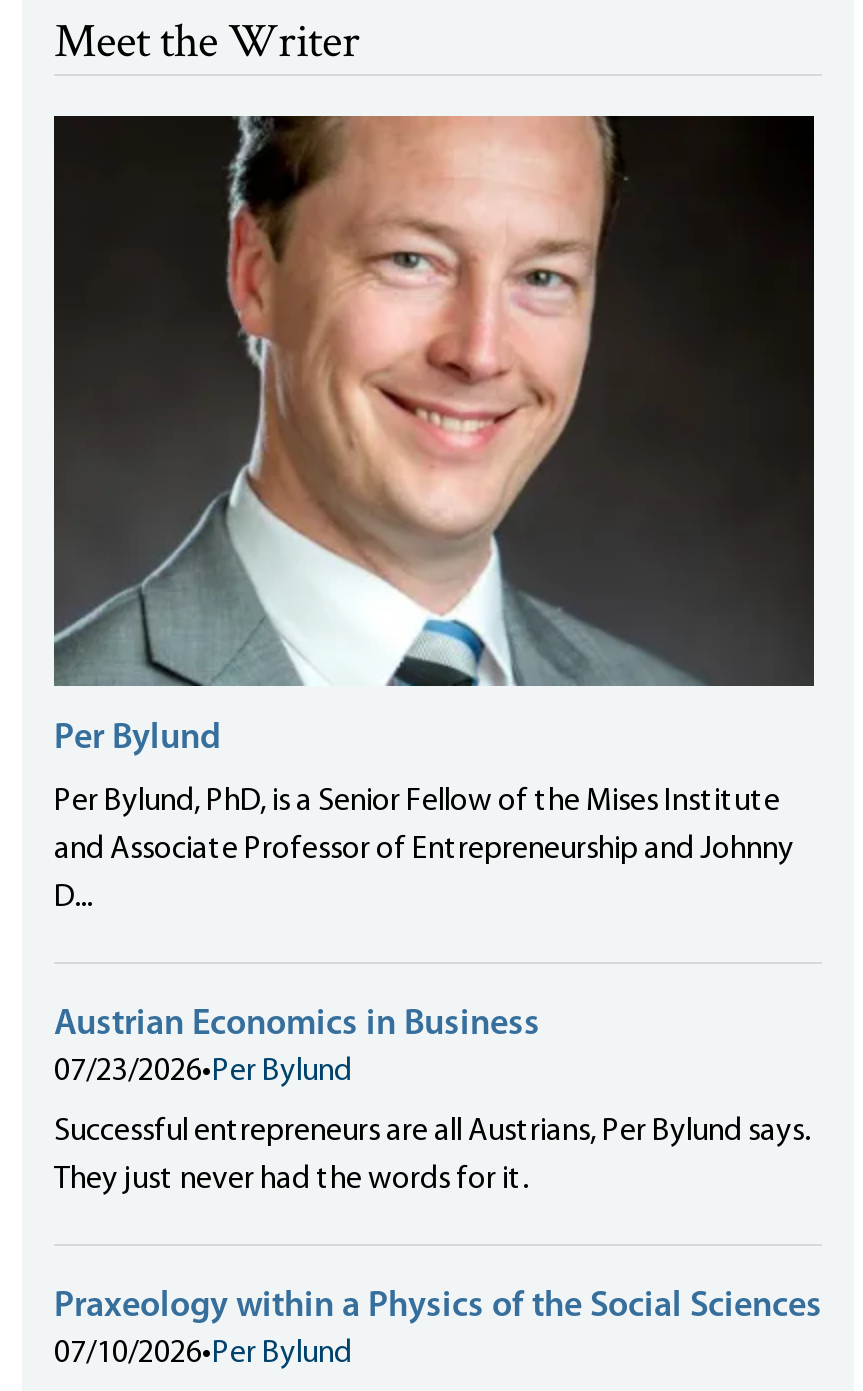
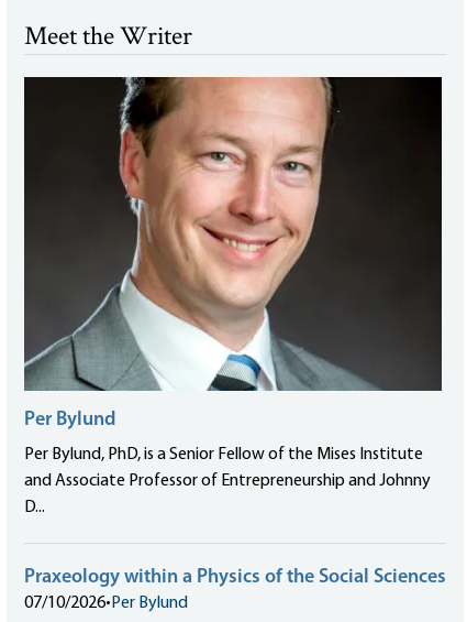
- Austrian Economics in Business
- 07/23/2026•Per Bylund
- Successful entrepreneurs are all Austrians, Per Bylund says.
- They just never had the words for it.
